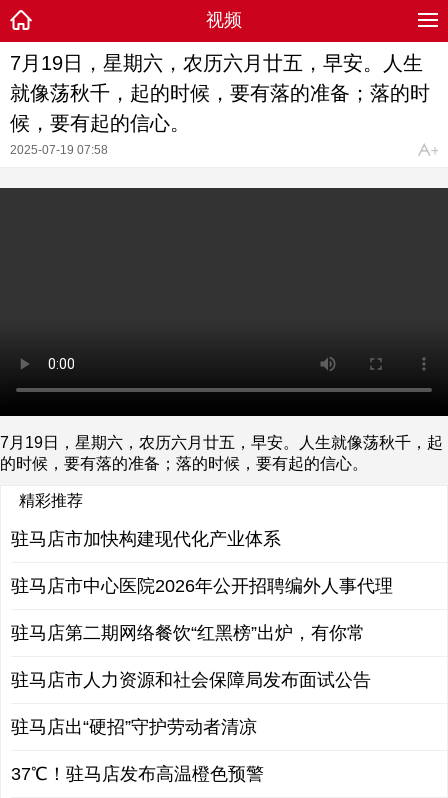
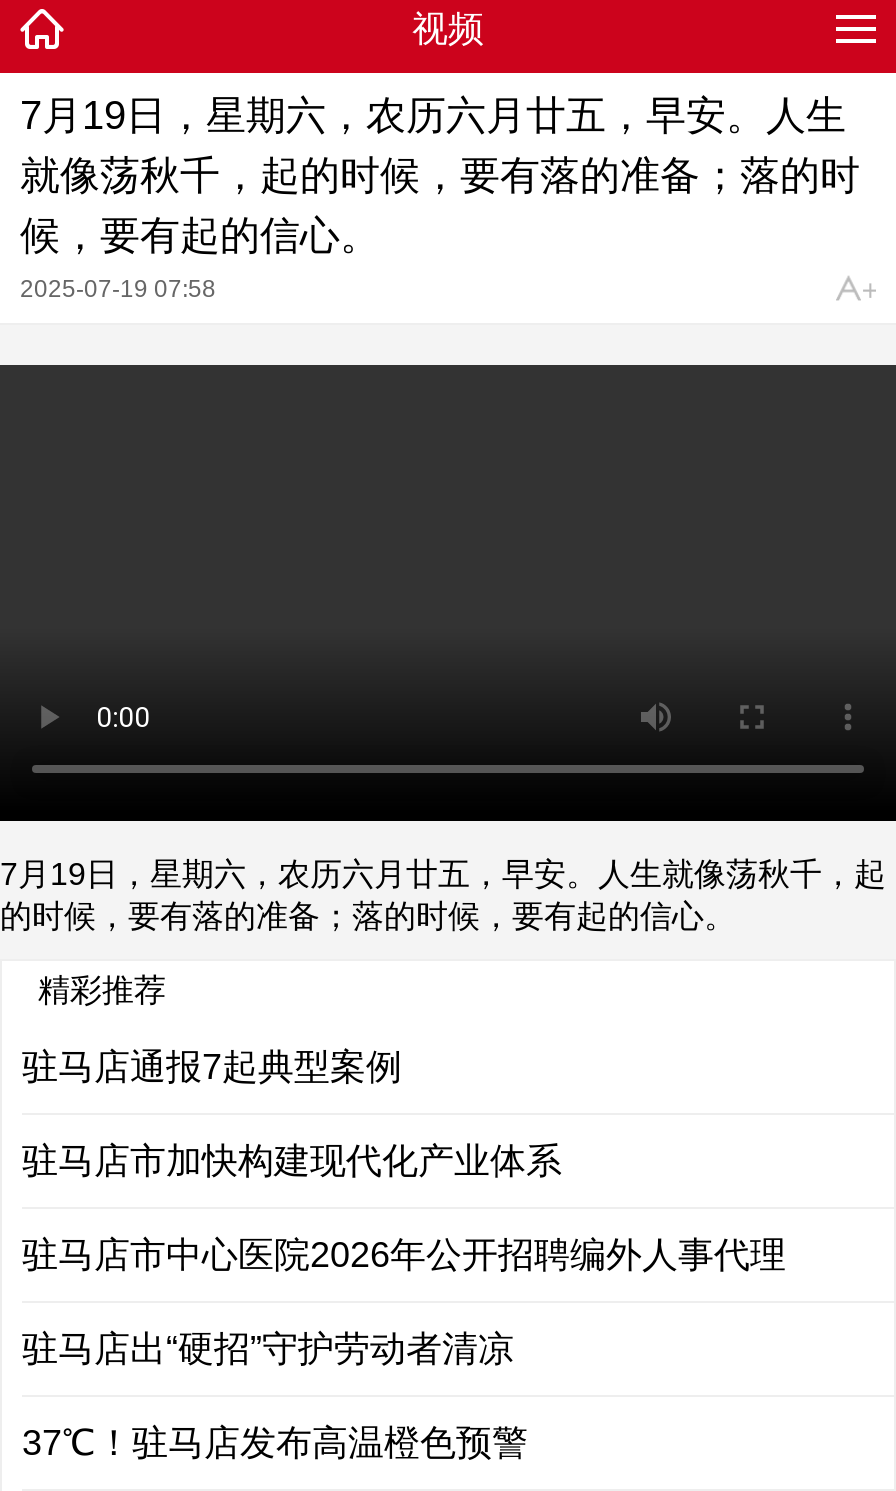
+ 驻马店通报7起典型案例

moved down: 驻马店市加快构建现代化产业体系 | 驻马店市中心医院2026年公开招聘编外人事代理

- 驻马店第二期网络餐饮“红黑榜”出炉，有你常
- 驻马店市人力资源和社会保障局发布面试公告
